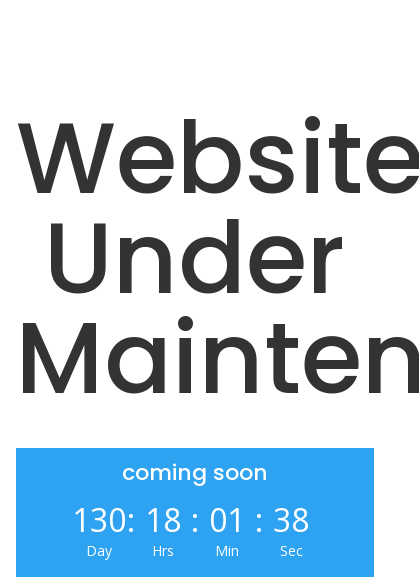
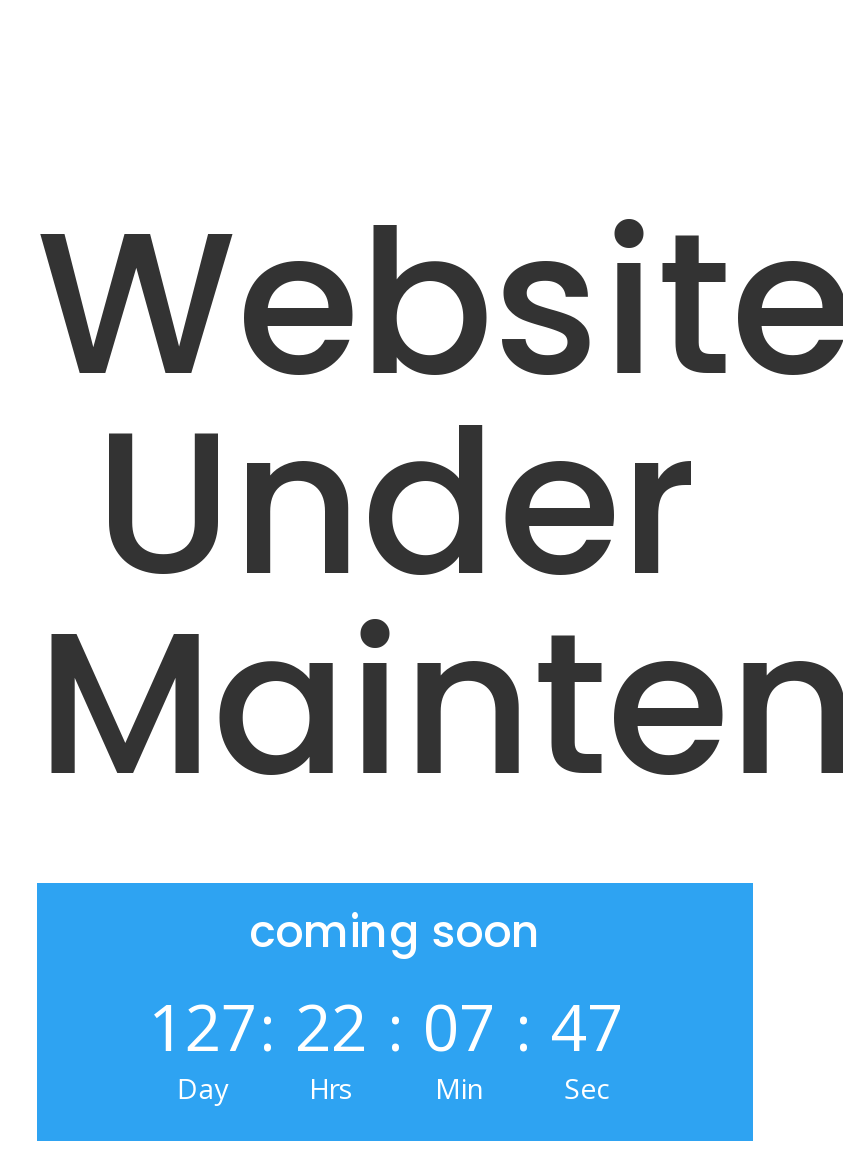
- 130
+ 127

- : 18
+ : 22

- : 01
+ : 07

- : 38
+ : 47
